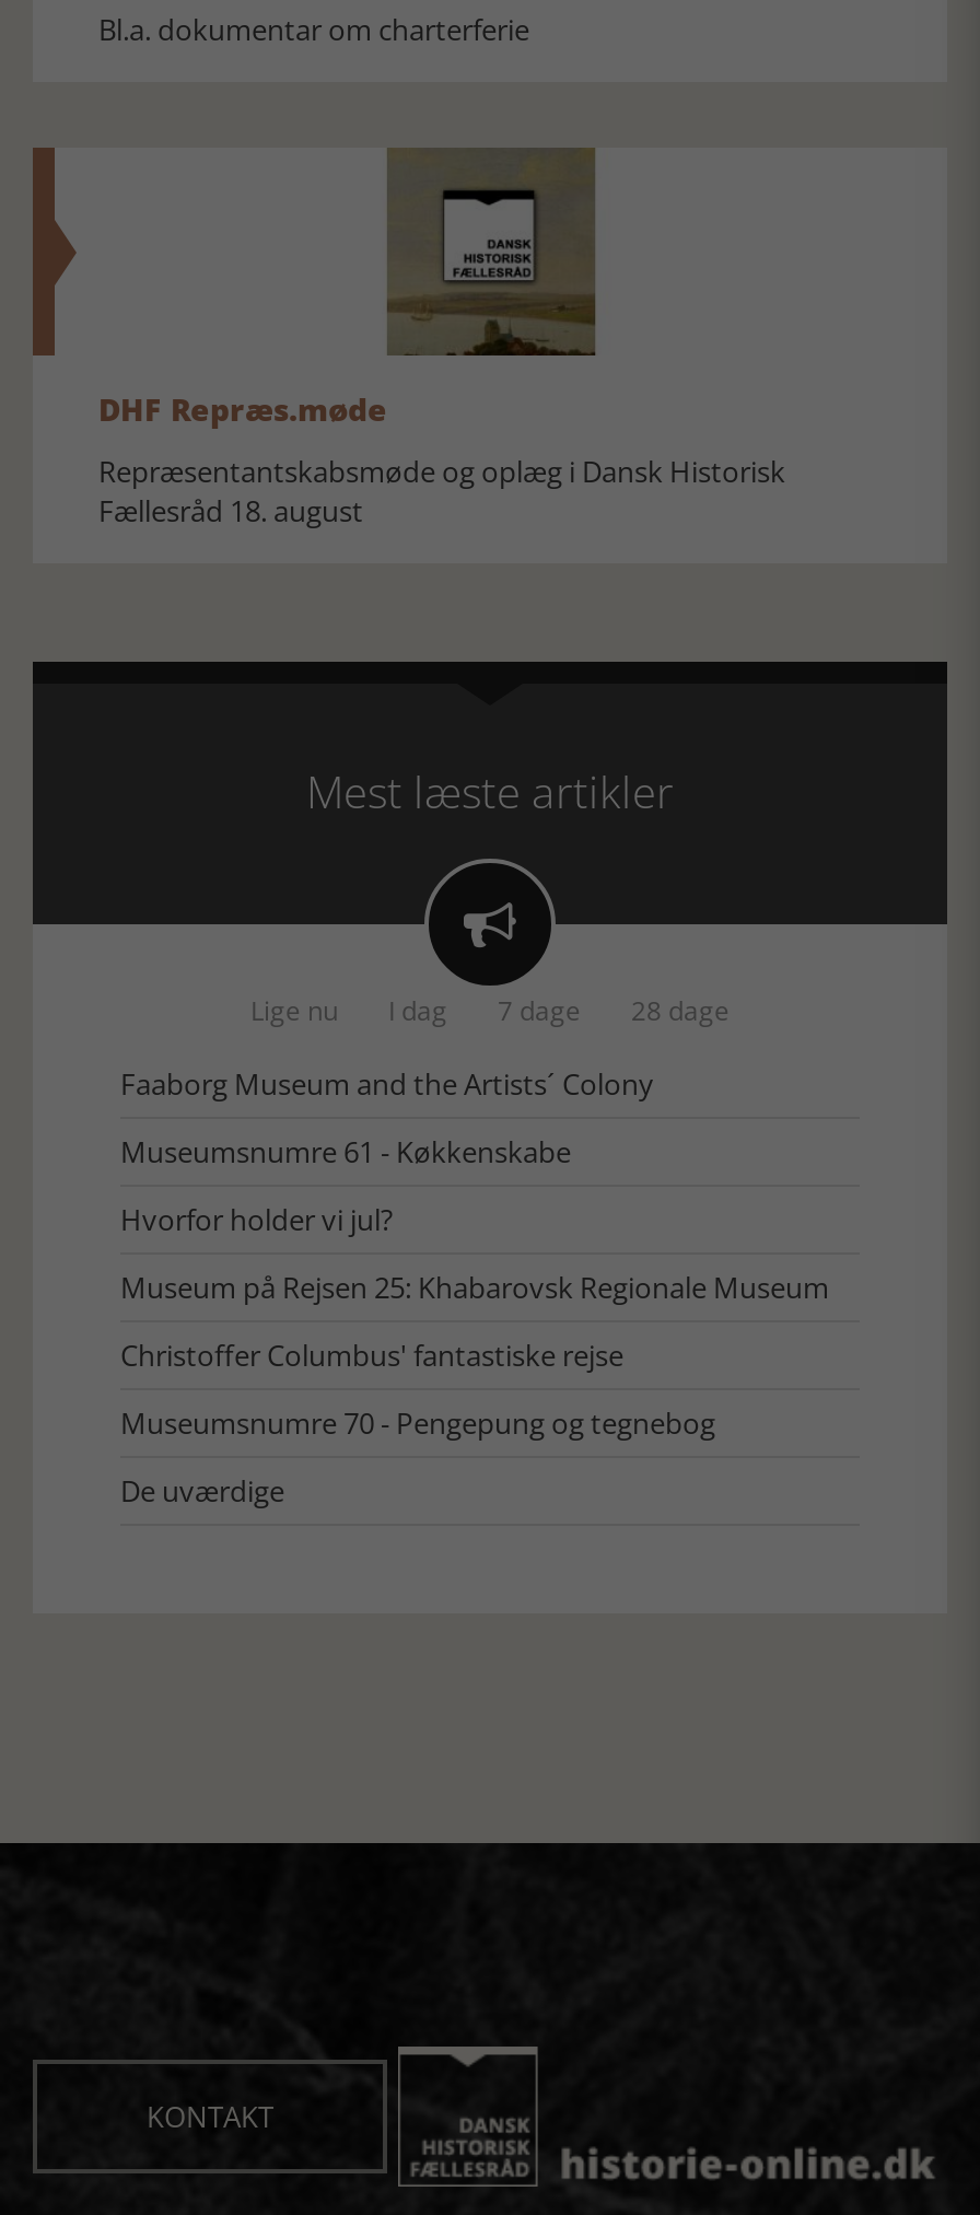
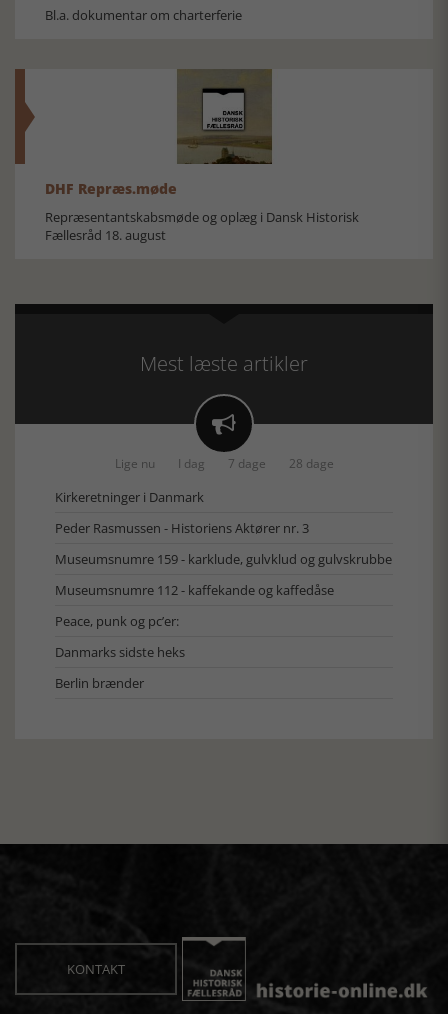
- Faaborg Museum and the Artists´ Colony
+ Kirkeretninger i Danmark

- Museumsnumre 61 - Køkkenskabe
+ Peder Rasmussen - Historiens Aktører nr. 3

- Hvorfor holder vi jul?
+ Museumsnumre 159 - karklude, gulvklud og gulvskrubbe

- Museum på Rejsen 25: Khabarovsk Regionale Museum
+ Museumsnumre 112 - kaffekande og kaffedåse

- Christoffer Columbus' fantastiske rejse
+ Peace, punk og pc’er:

- Museumsnumre 70 - Pengepung og tegnebog
+ Danmarks sidste heks

- De uværdige
+ Berlin brænder
